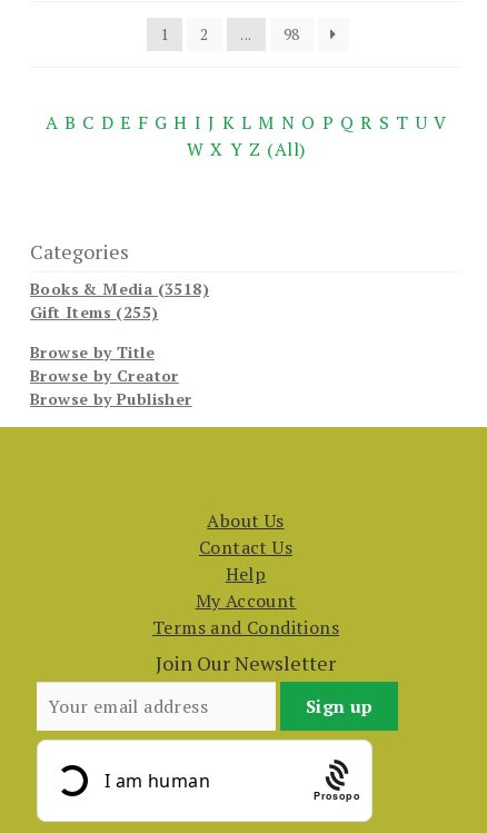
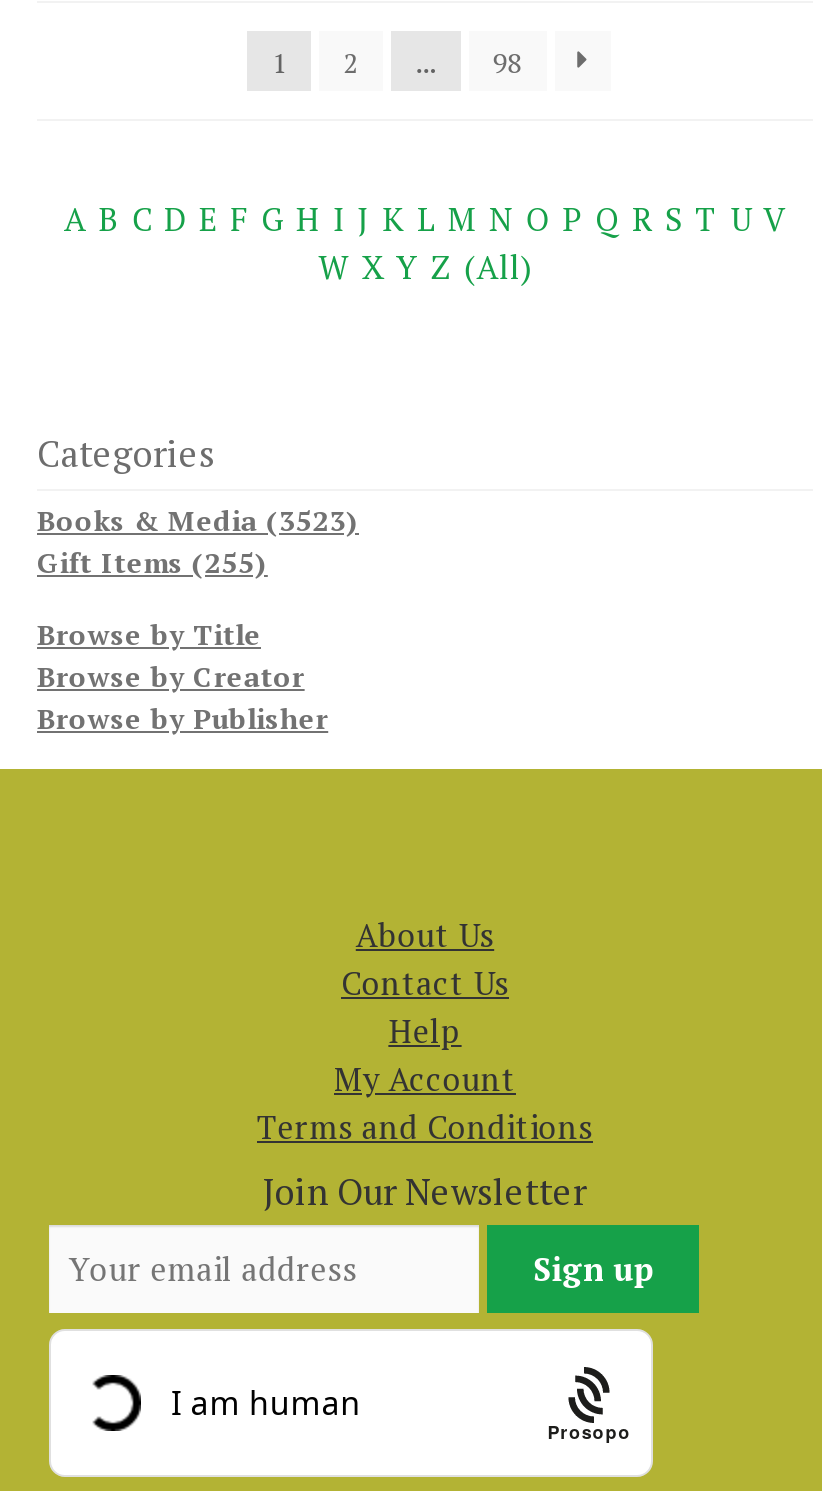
- Books & Media (3518)
+ Books & Media (3523)
